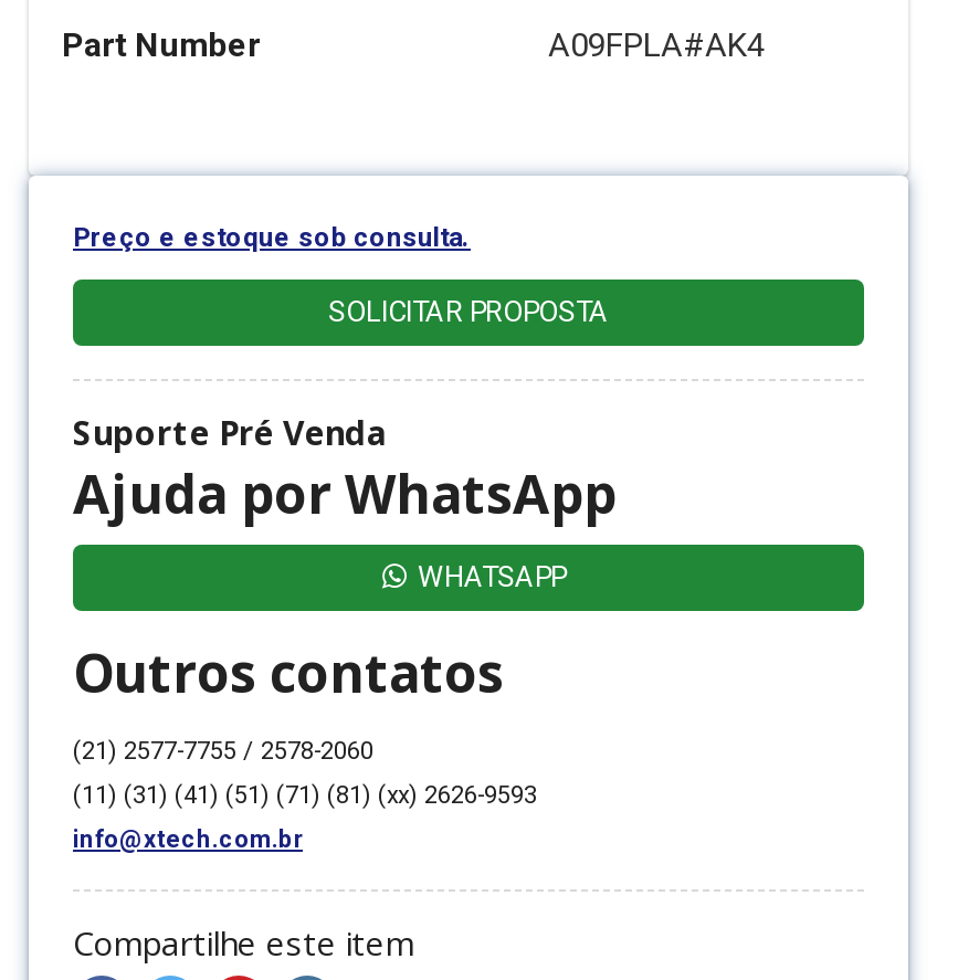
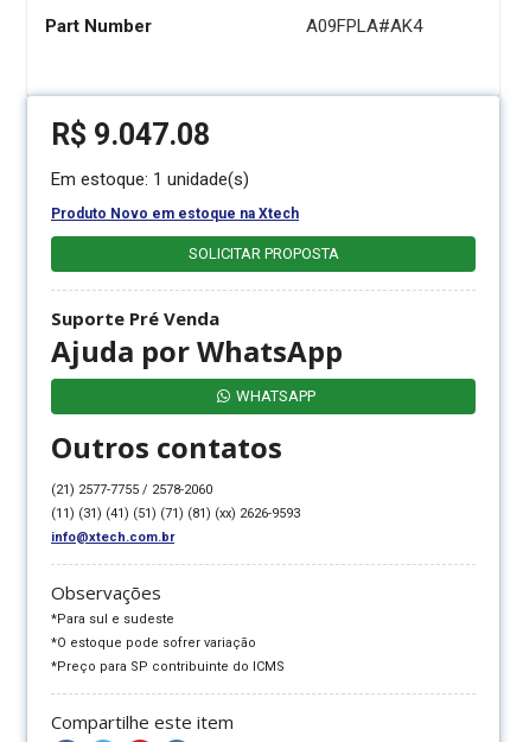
- Preço e estoque sob consulta.
+ R$9.047.08
+ Em estoque: 1 unidade(s)
+ Produto Novo em estoque na Xtech

+ Observações
+ *Para sul e sudeste
+ *O estoque pode sofrer variação
+ *Preço para SP contribuinte do ICMS
